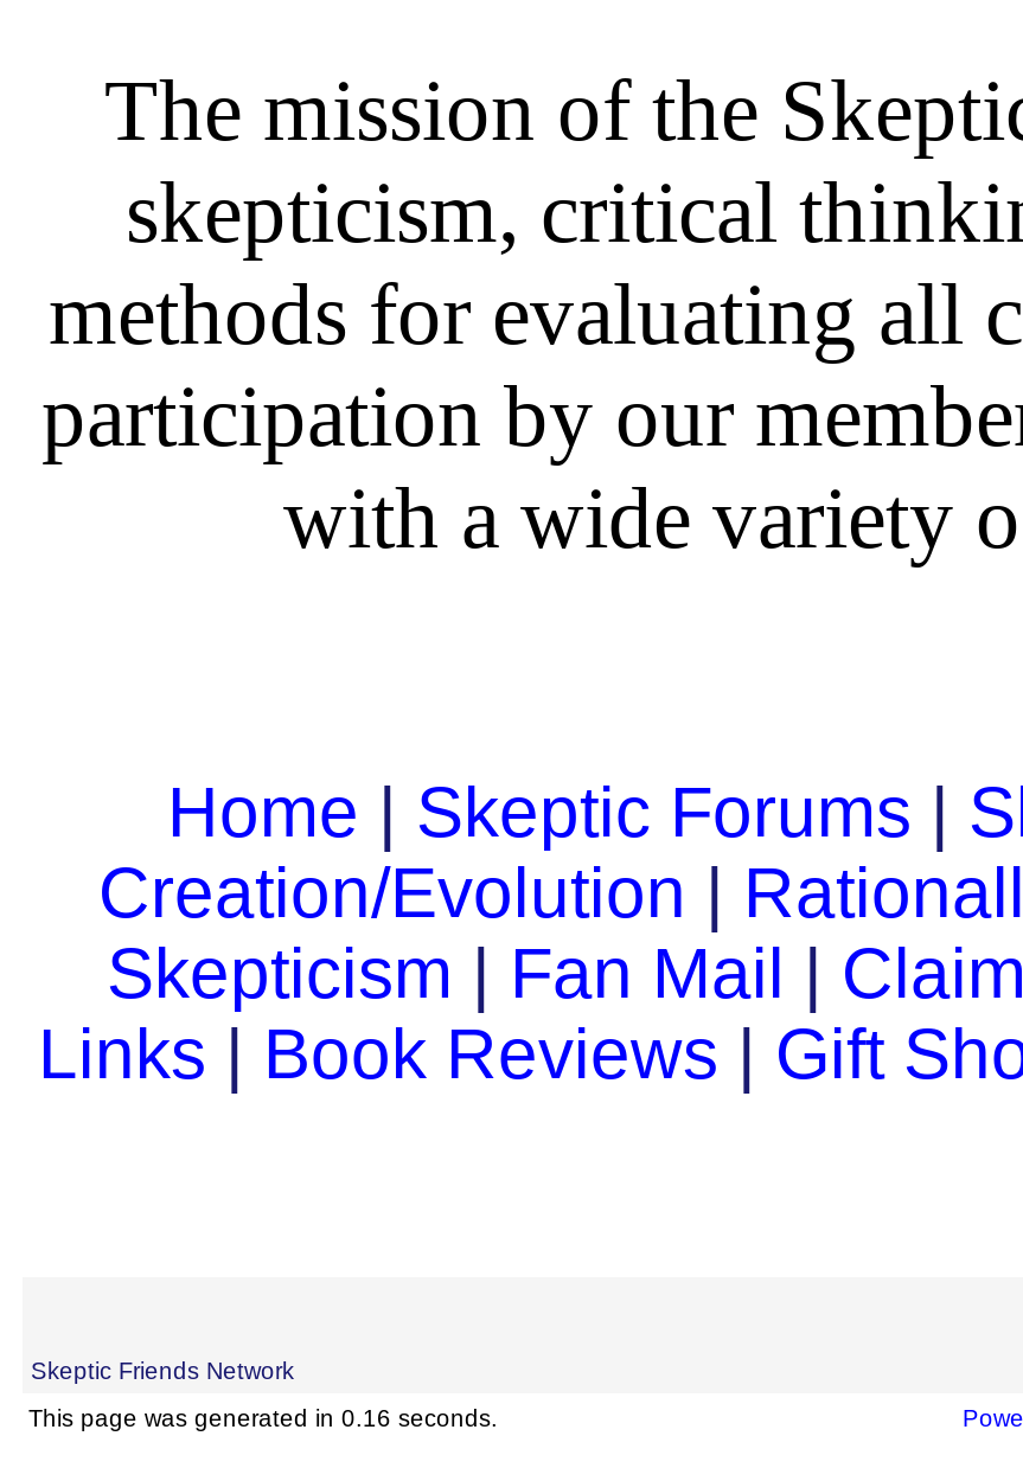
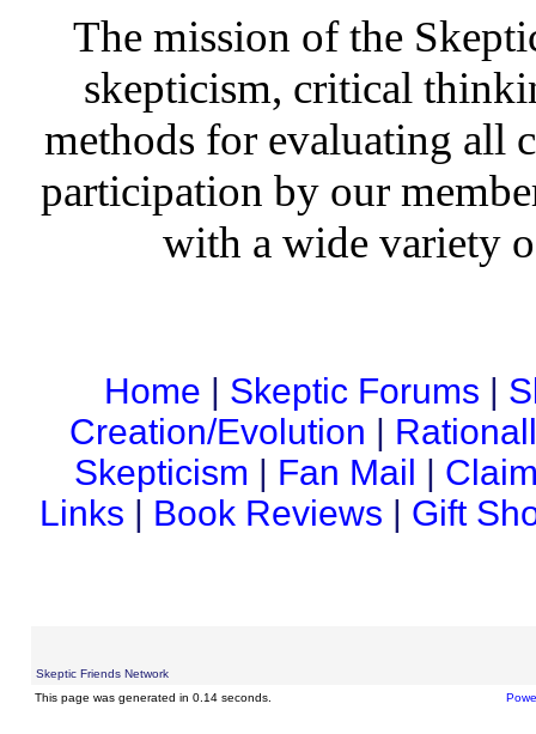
- This page was generated in 0.16 seconds.
+ This page was generated in 0.14 seconds.
